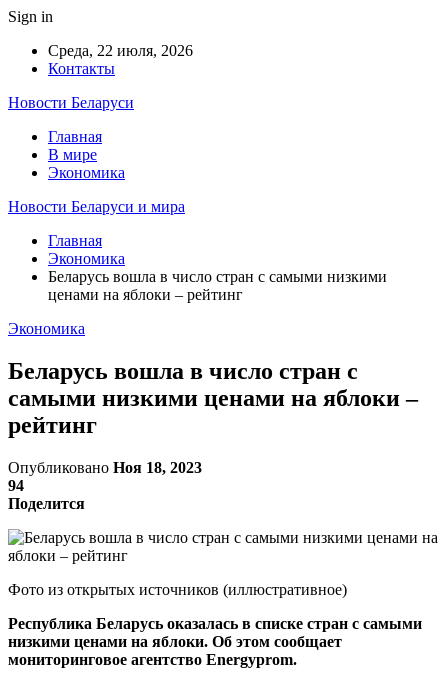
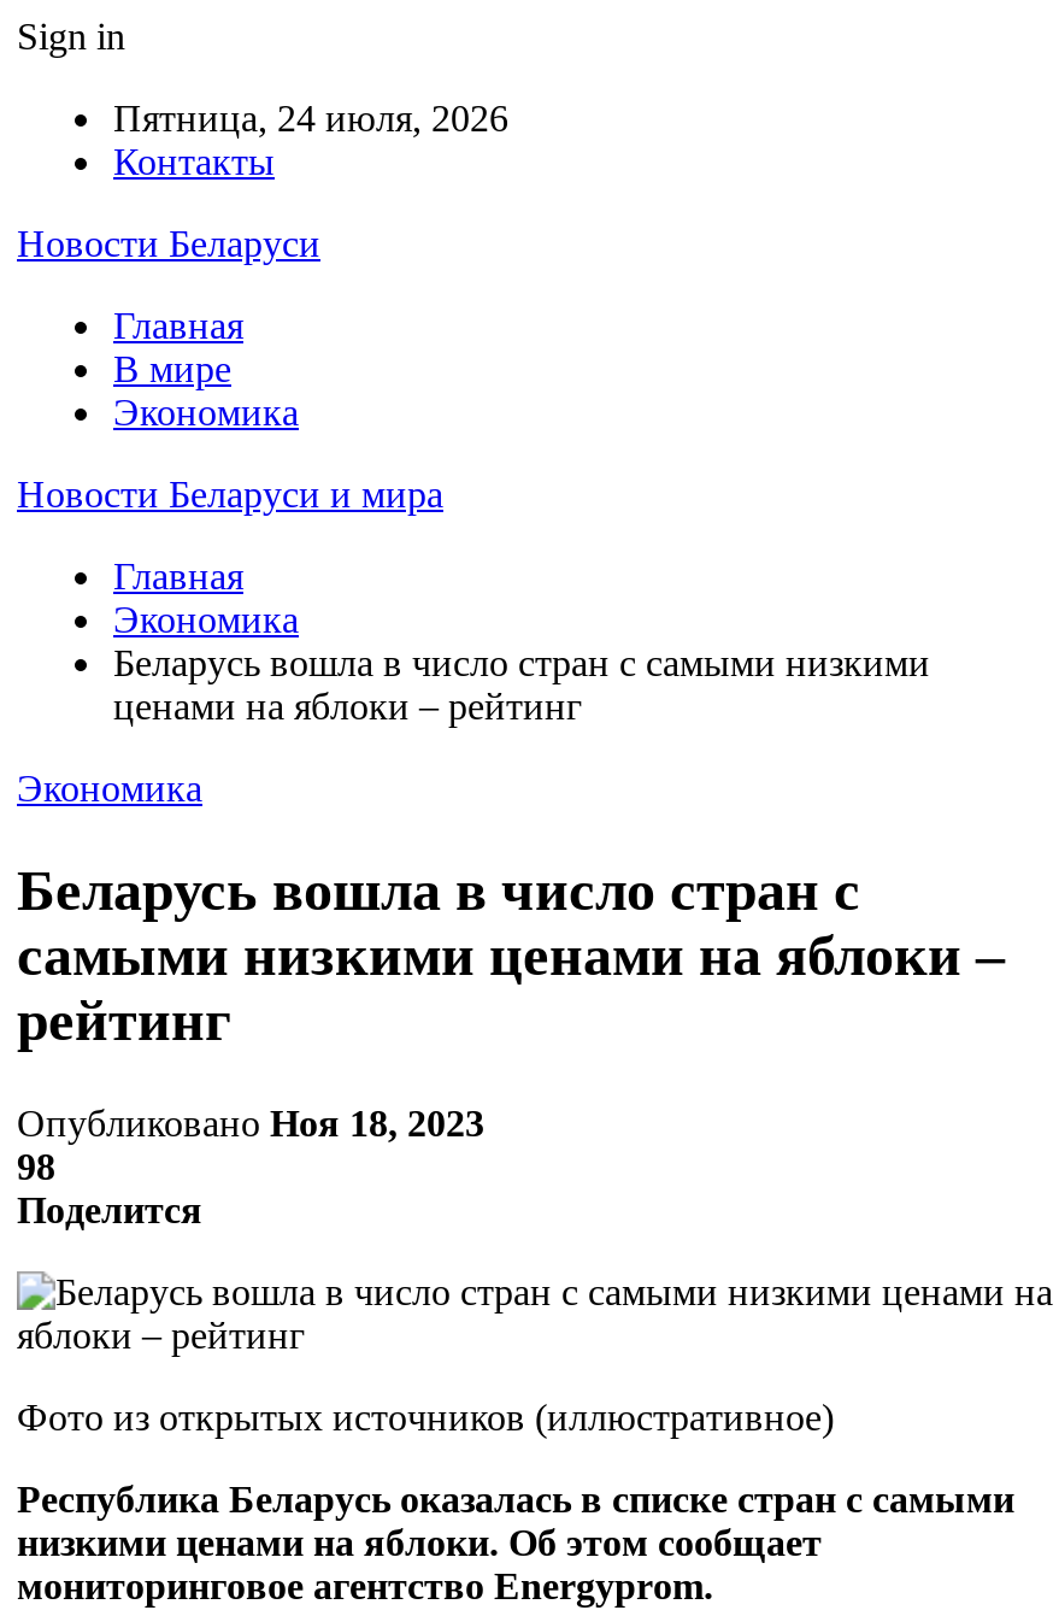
- Среда, 22 июля, 2026
+ Пятница, 24 июля, 2026

- 94
+ 98
